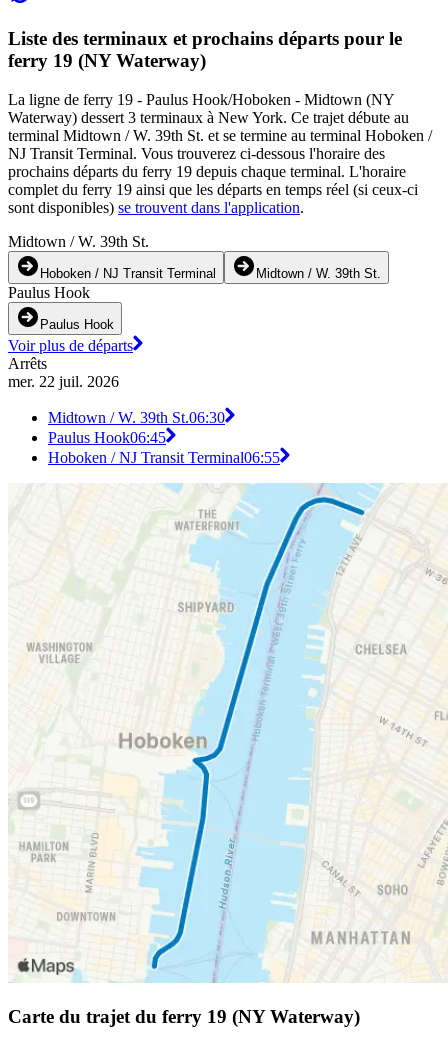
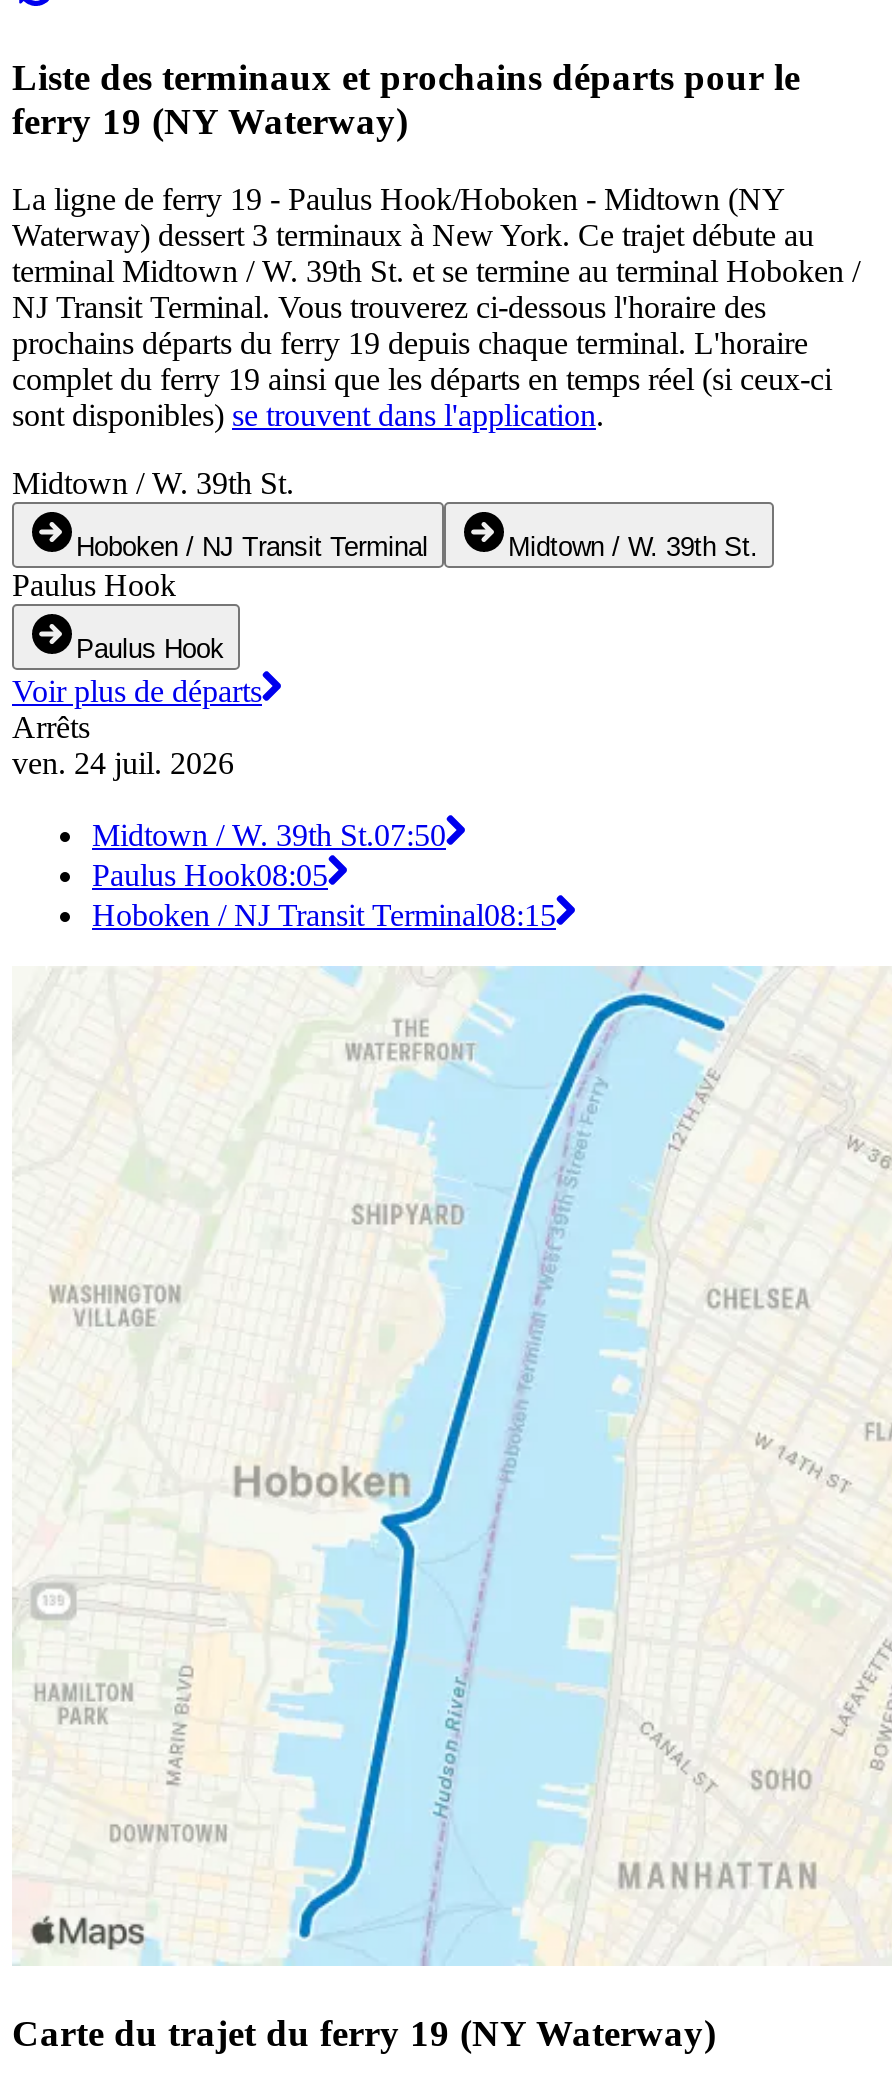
- mer. 22 juil. 2026
+ ven. 24 juil. 2026

- Midtown / W. 39th St.06:30
+ Midtown / W. 39th St.07:50

- Paulus Hook06:45
+ Paulus Hook08:05

- Hoboken / NJ Transit Terminal06:55
+ Hoboken / NJ Transit Terminal08:15
